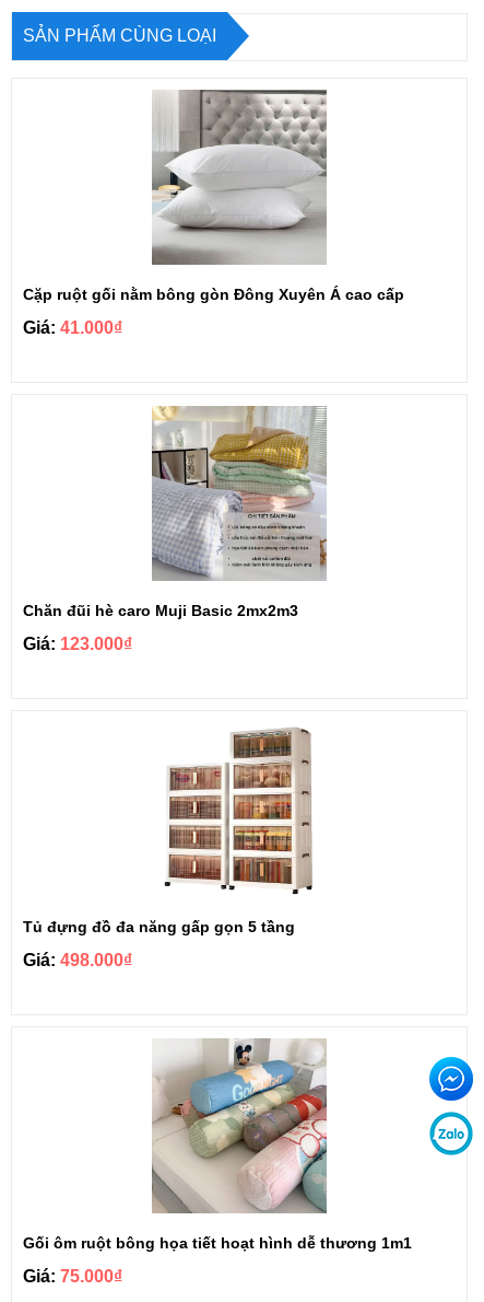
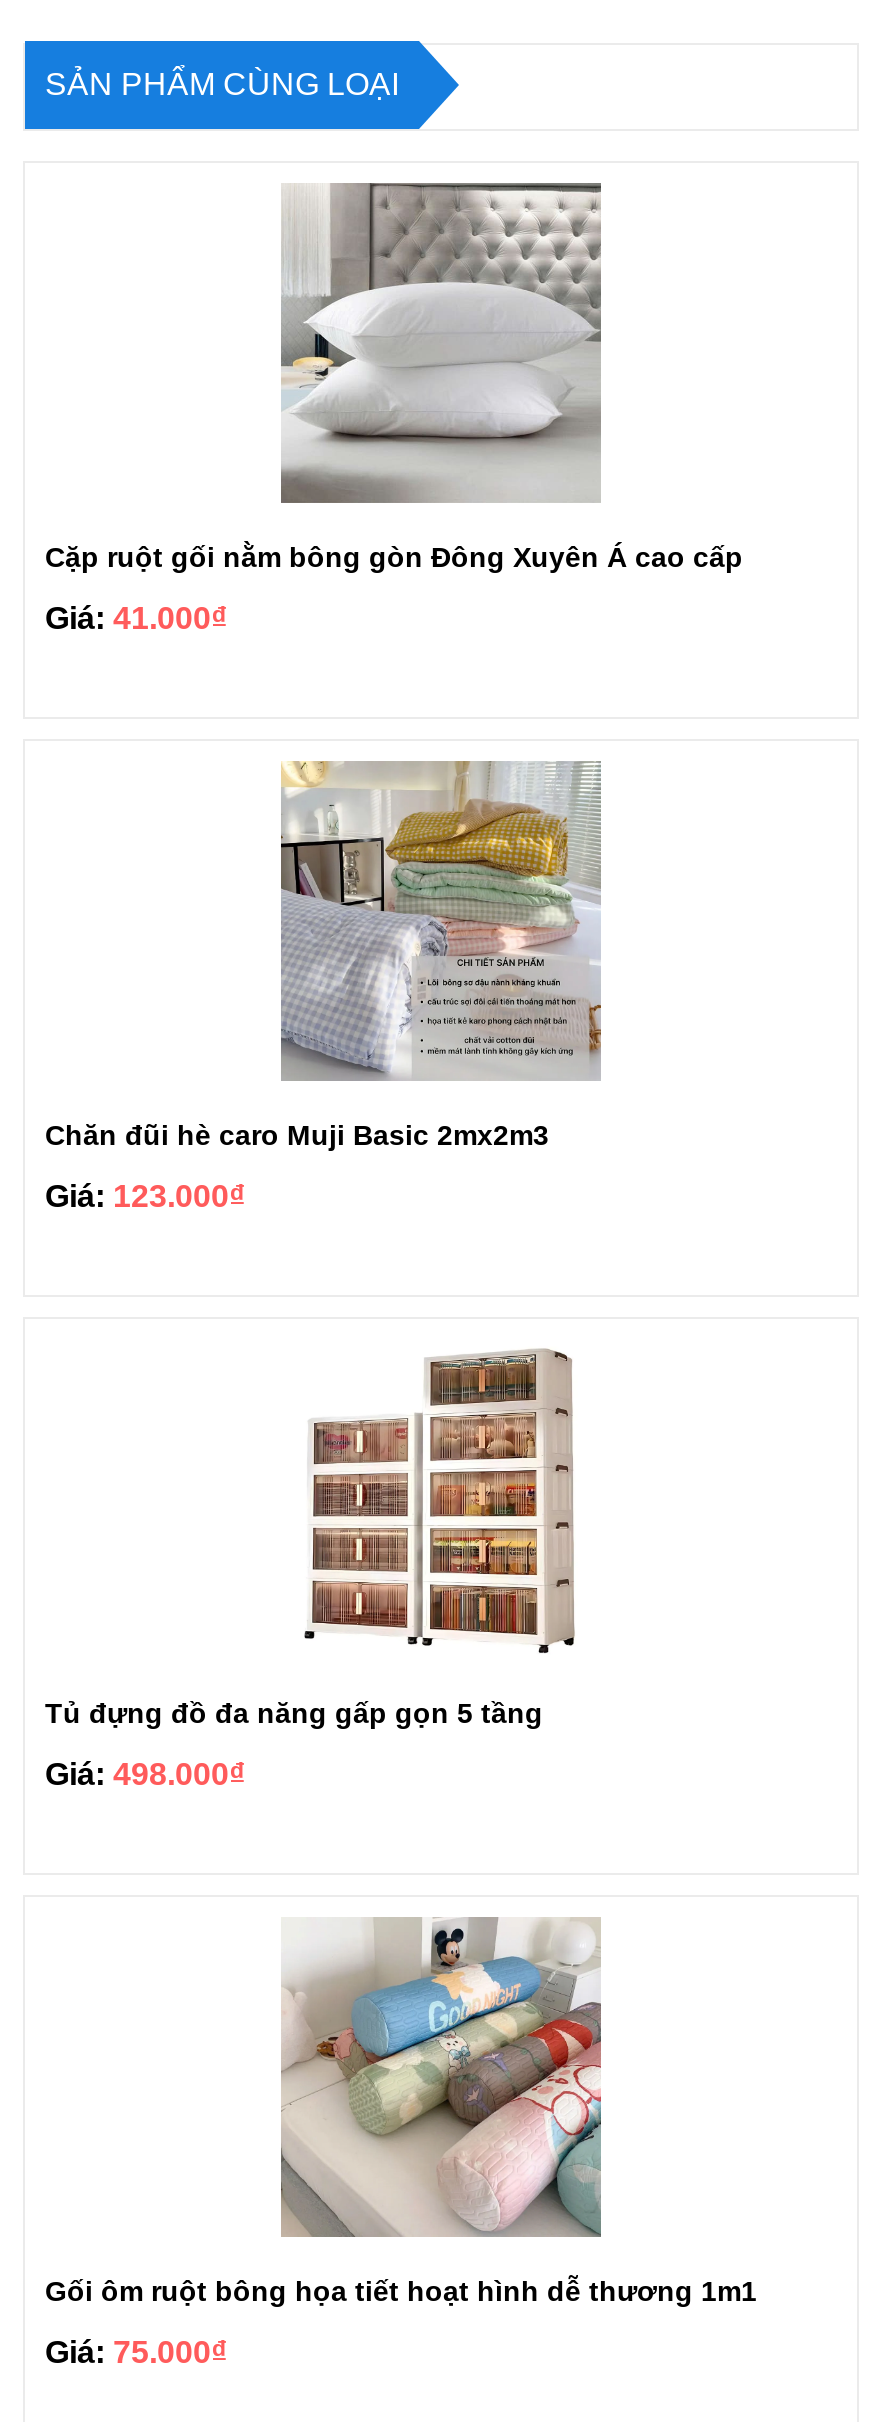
- [image]

- [image]
